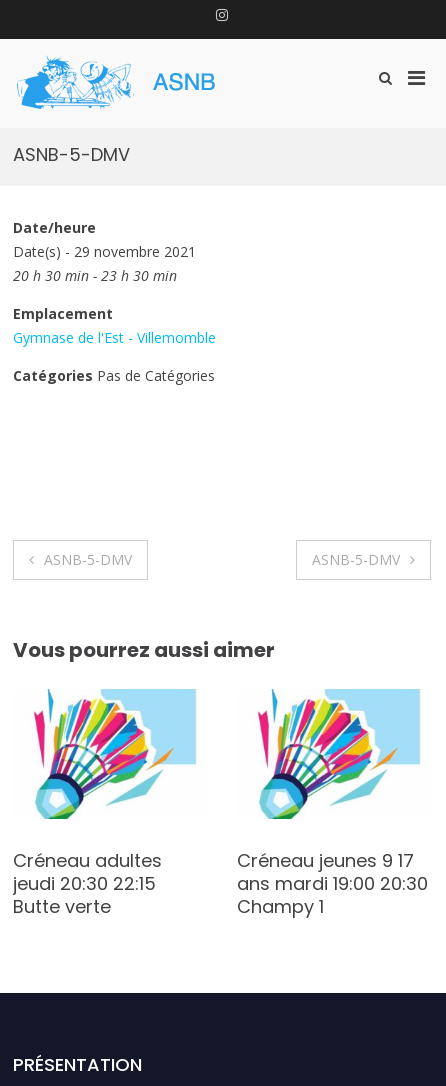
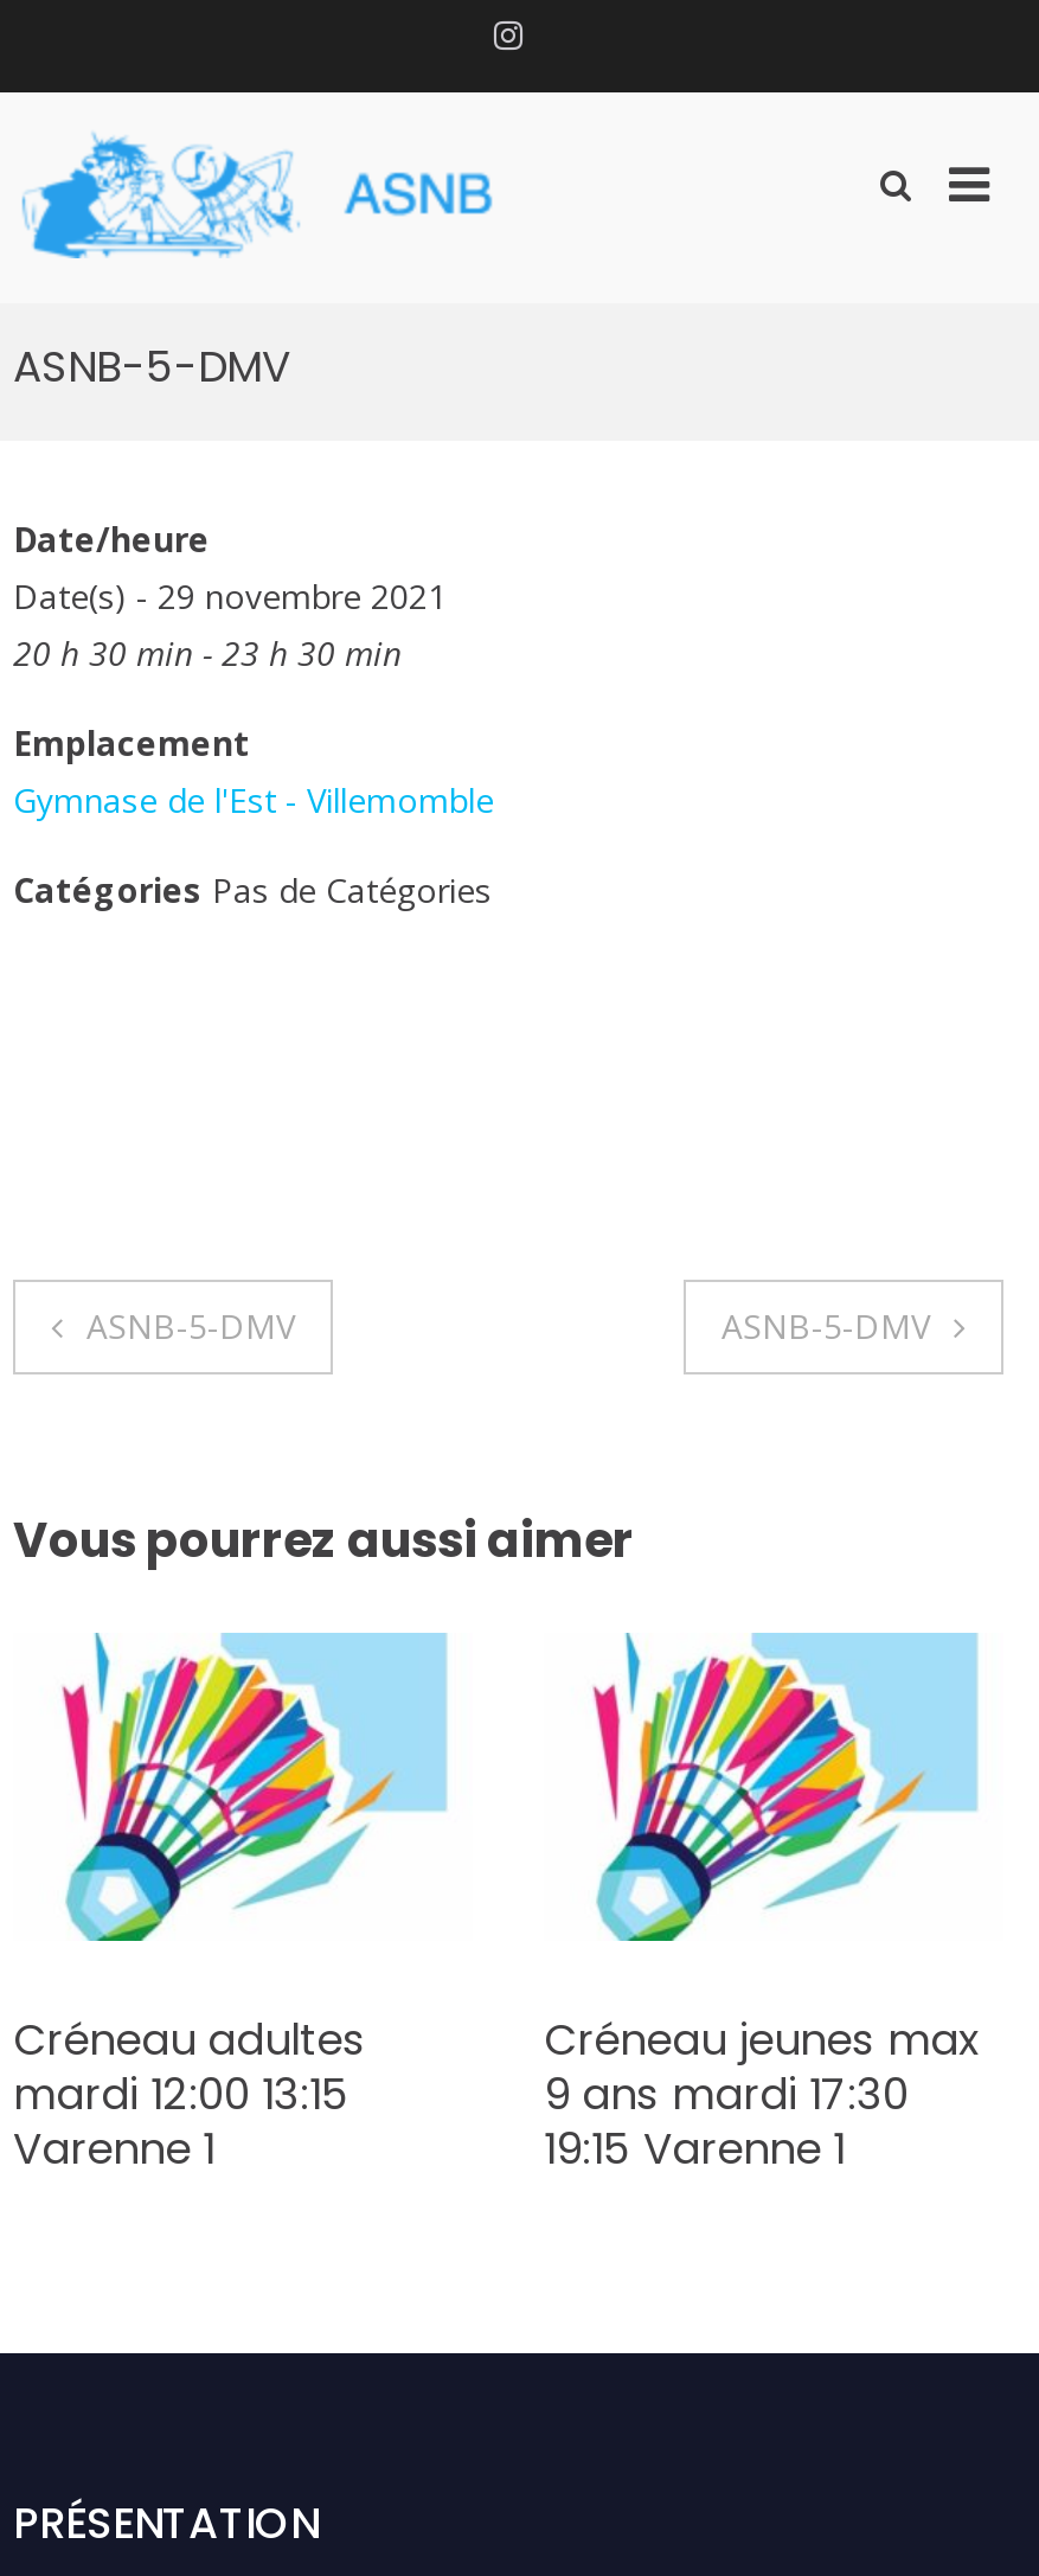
- Créneau jeunes 9 17
- ans mardi 19:00 20:30
- Champy 1
+ Créneau jeunes max
+ 9 ans mardi 17:30
+ 19:15 Varenne 1

- jeudi 20:30 22:15
- Butte verte
+ mardi 12:00 13:15
+ Varenne 1
